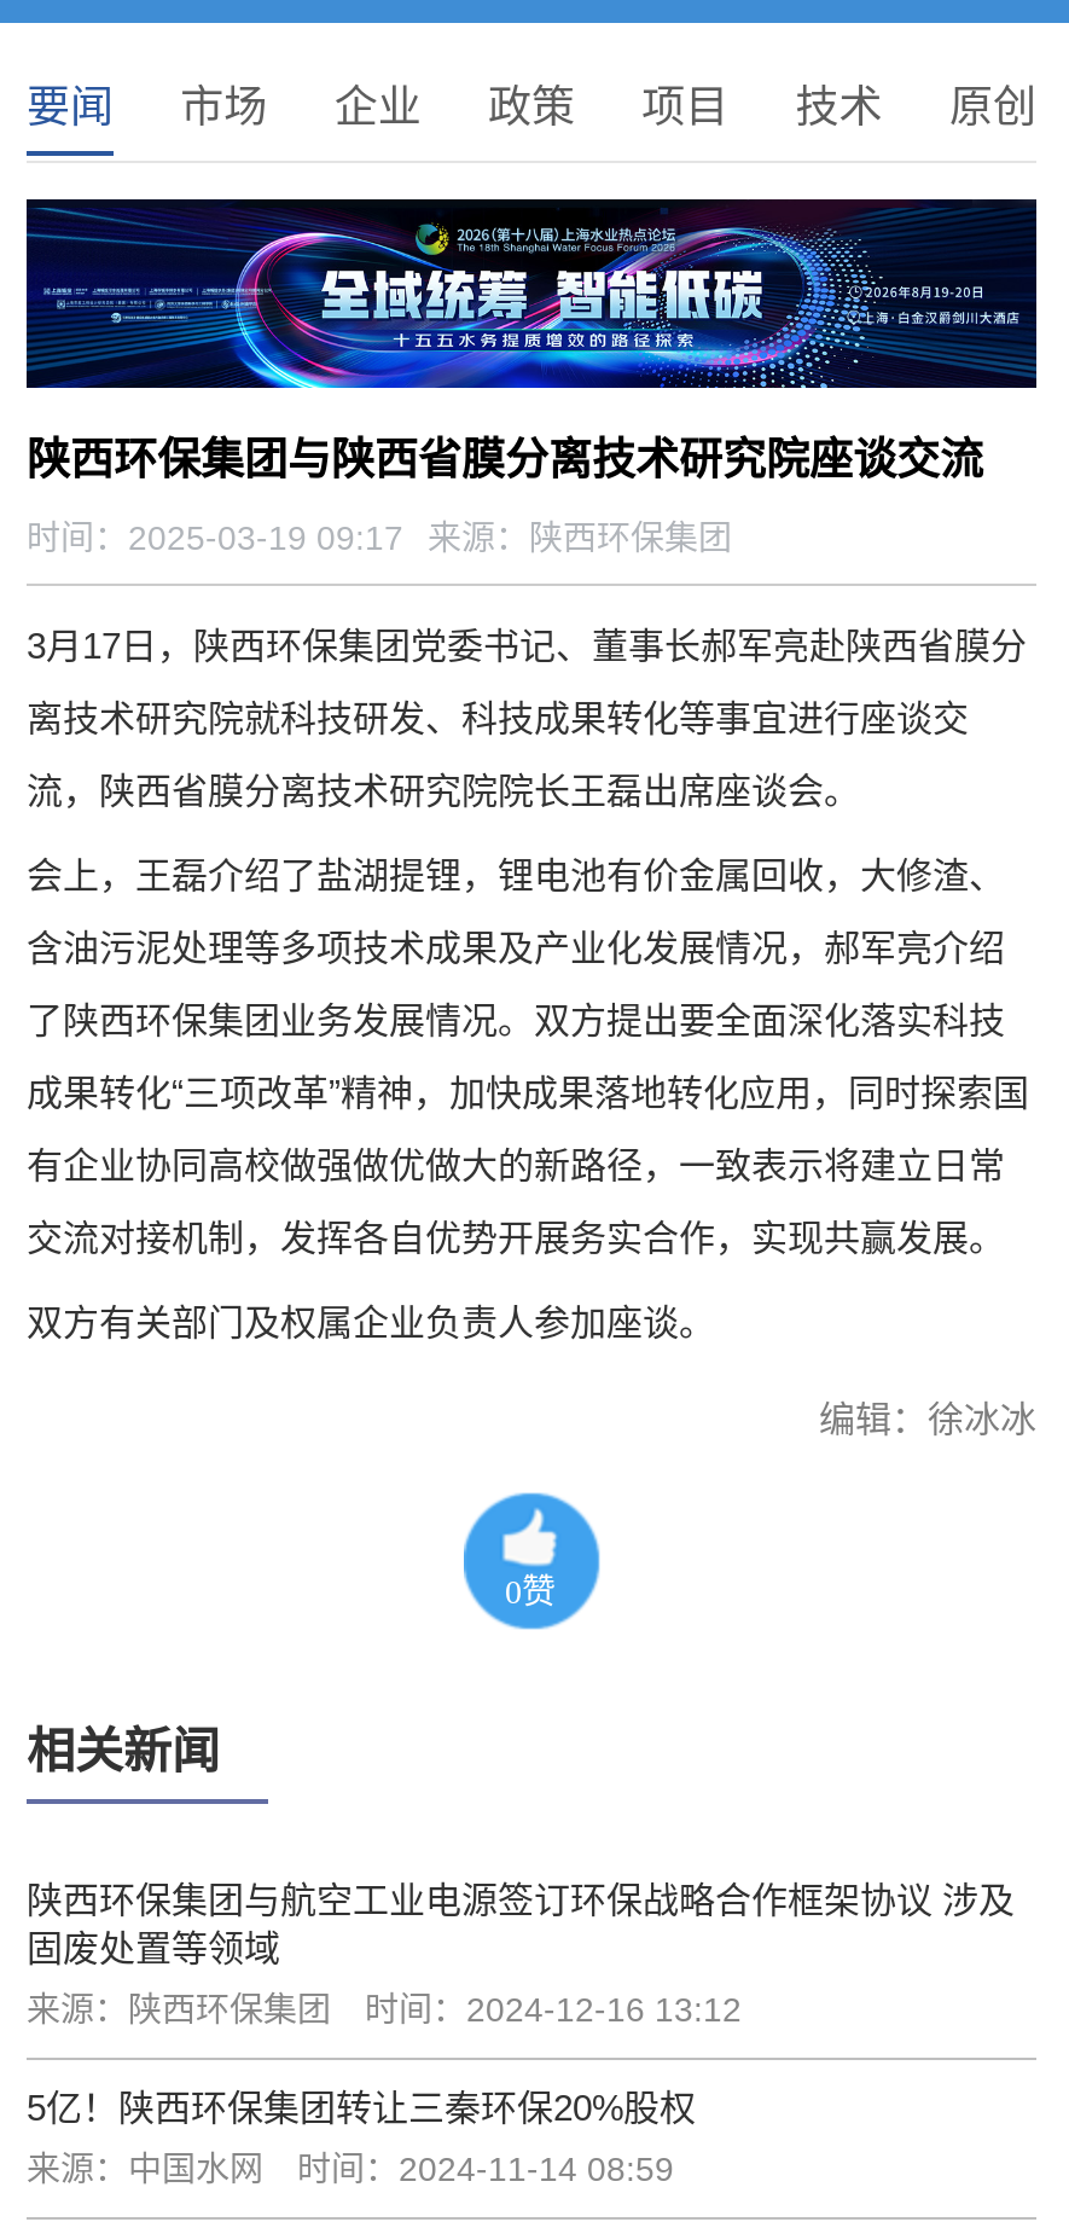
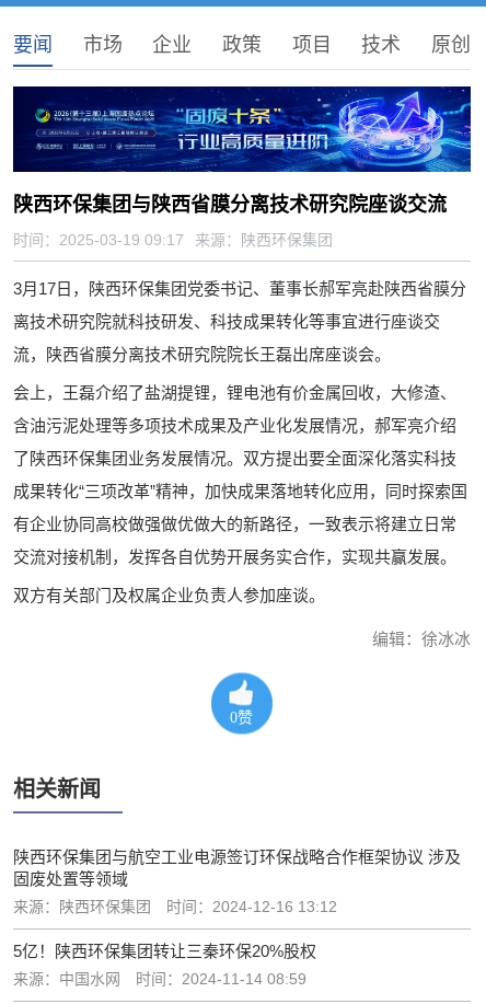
- [image]
+ [image]
